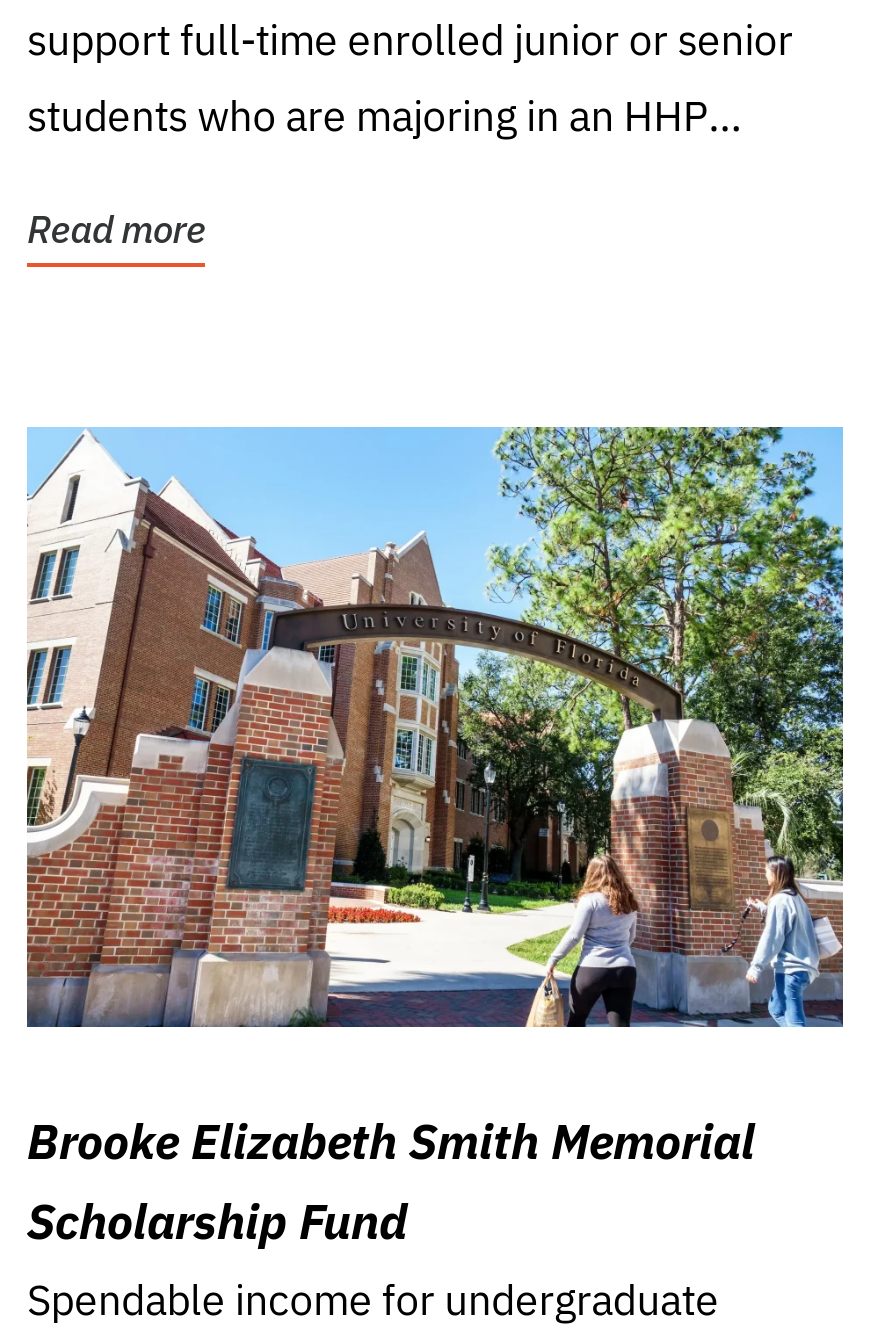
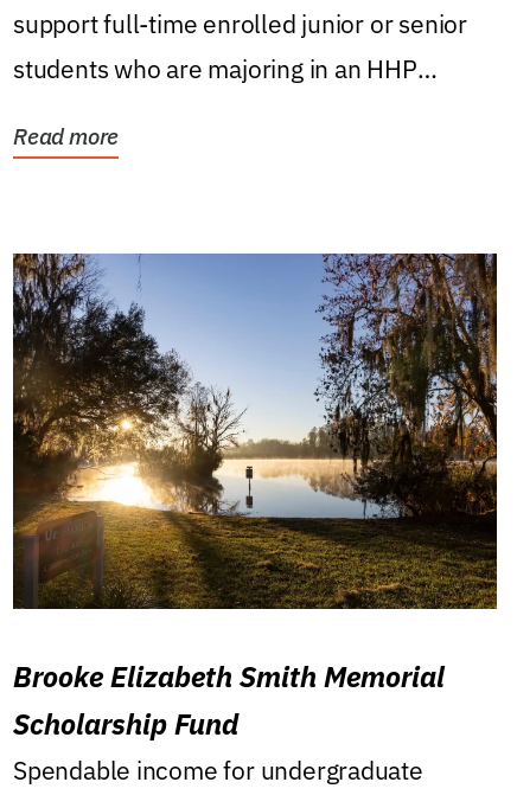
- [image]
+ [image]
